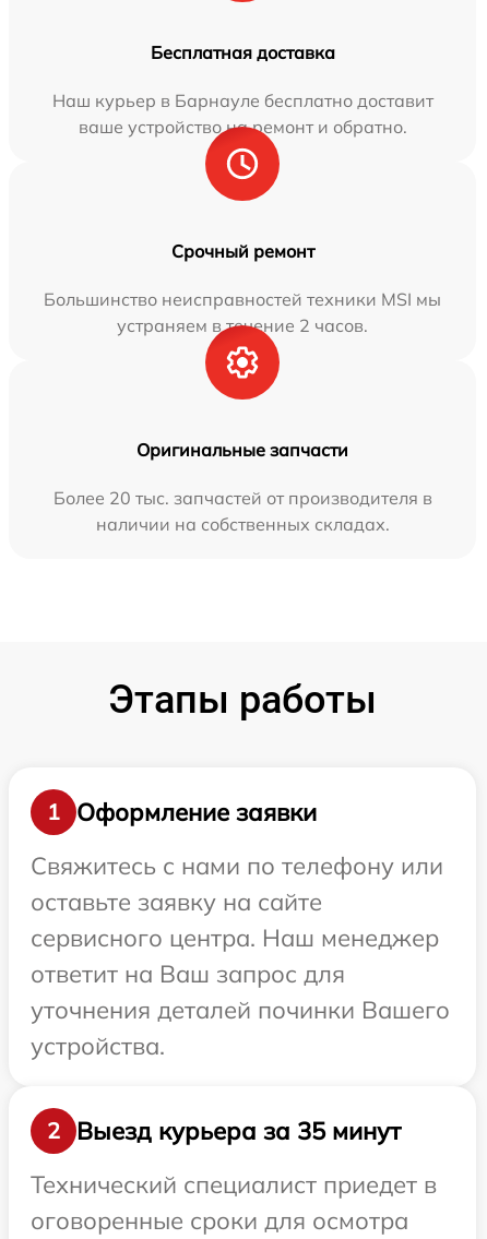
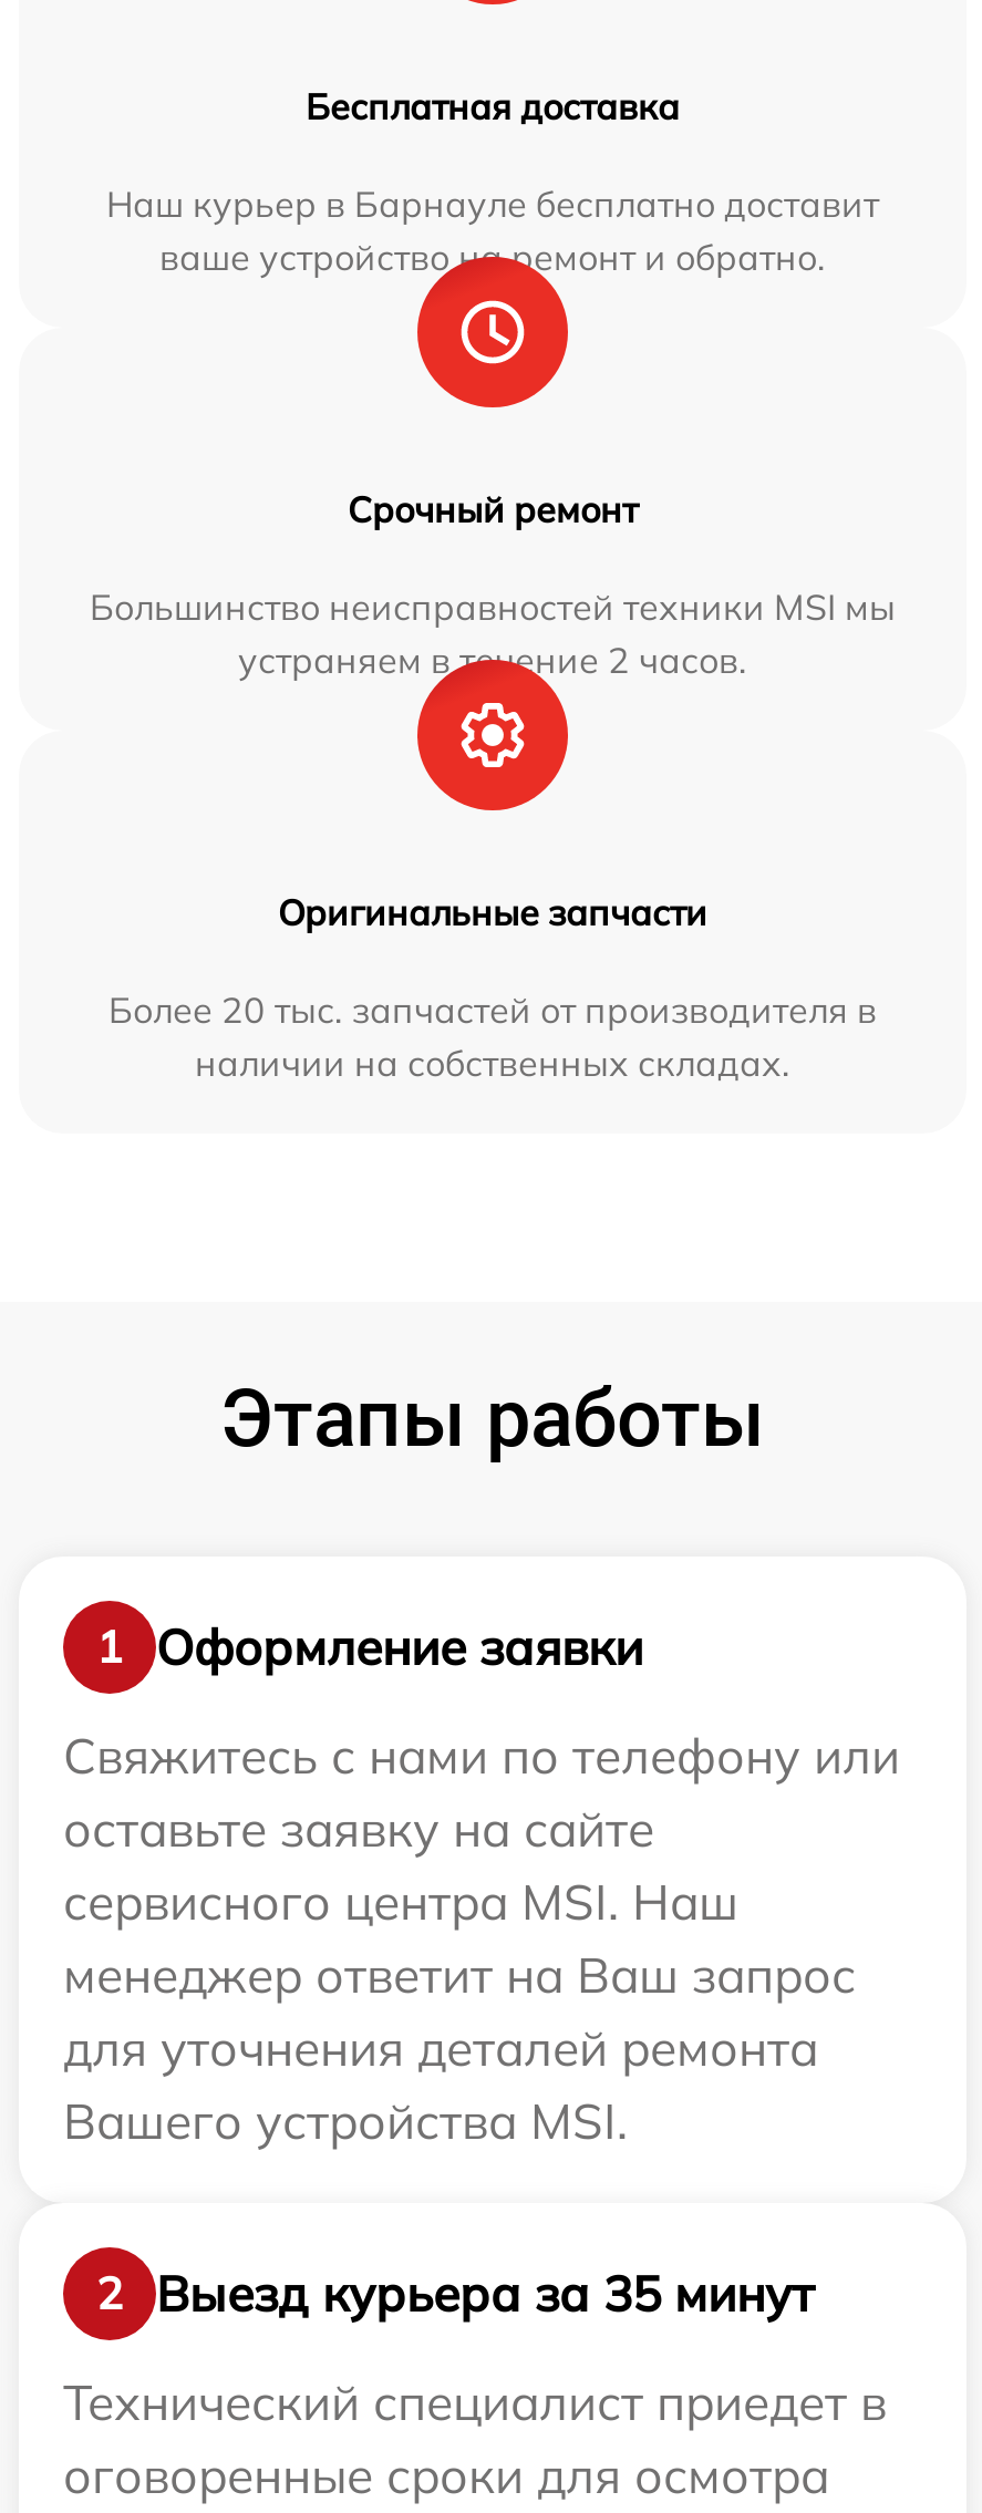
- сервисного центра. Наш менеджер
- ответит на Ваш запрос для
- уточнения деталей починки Вашего
- устройства.
+ сервисного центра MSI. Наш
+ менеджер ответит на Ваш запрос
+ для уточнения деталей ремонта
+ Вашего устройства MSI.
